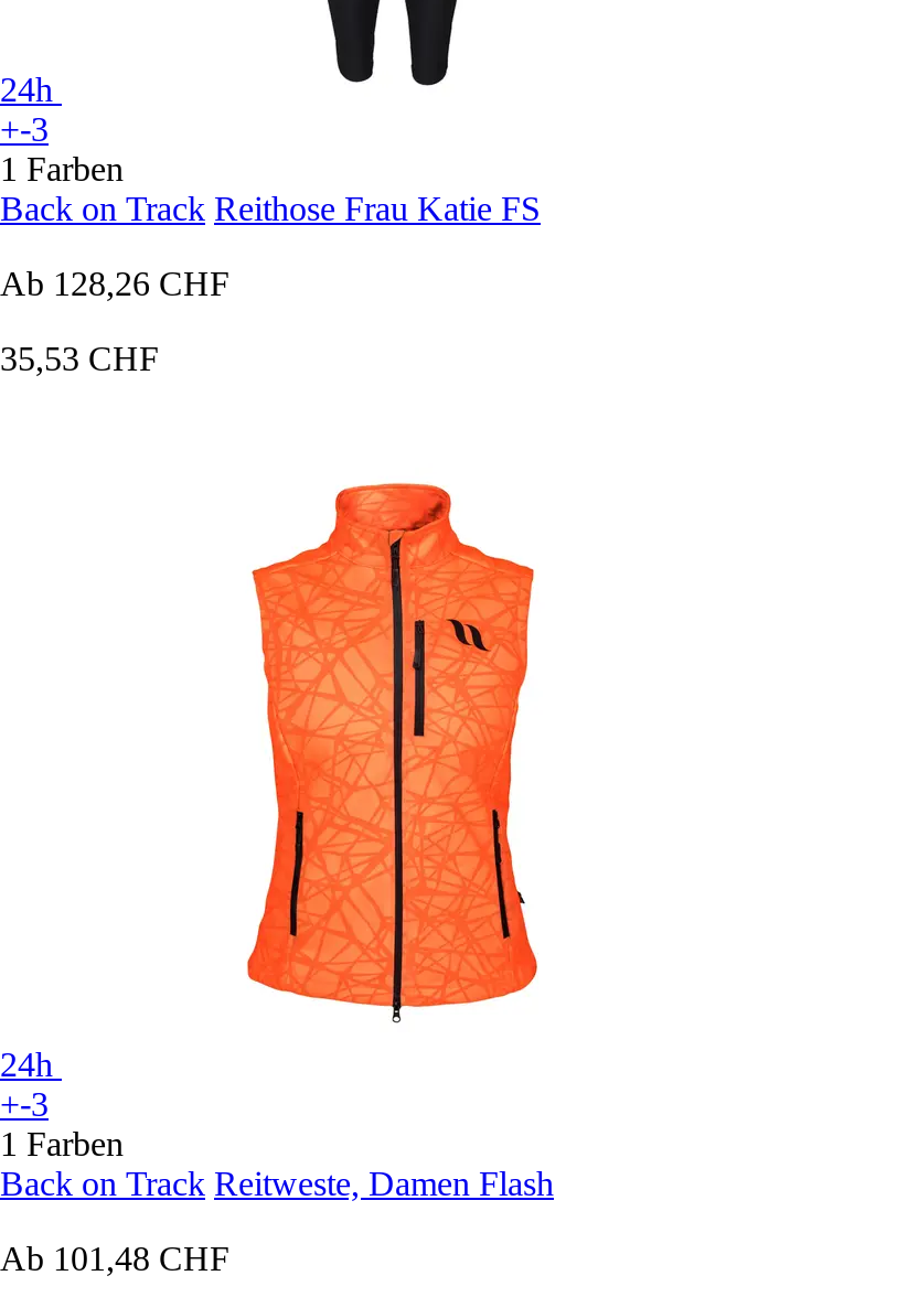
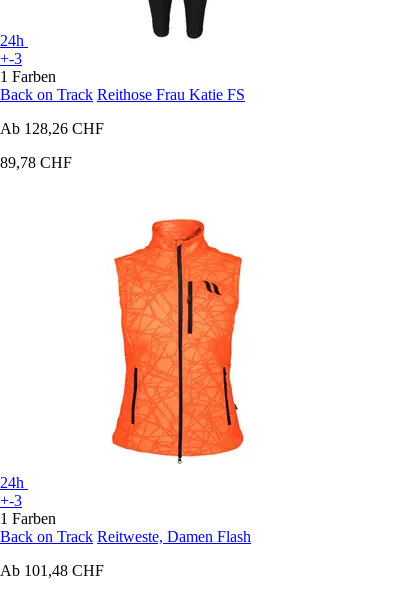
- 35,53 CHF
+ 89,78 CHF
